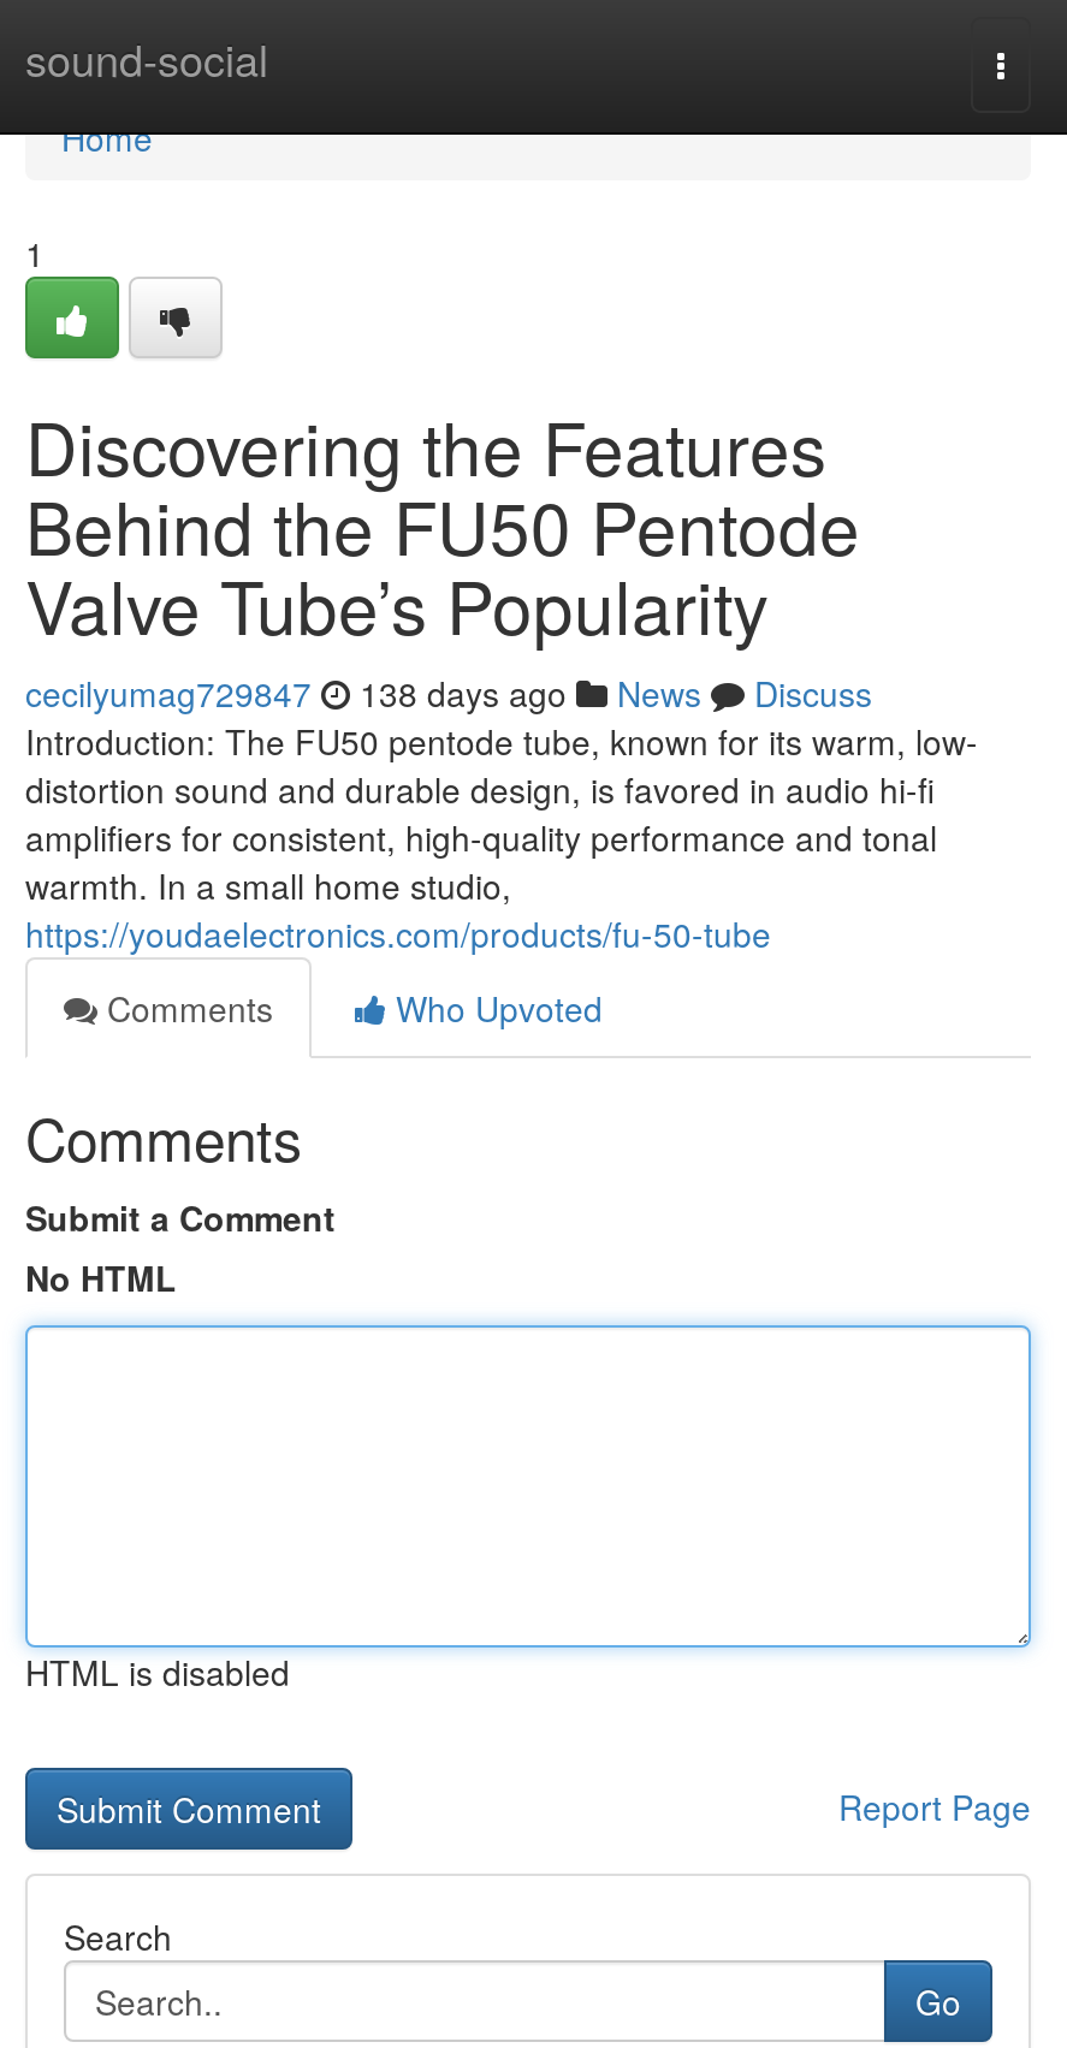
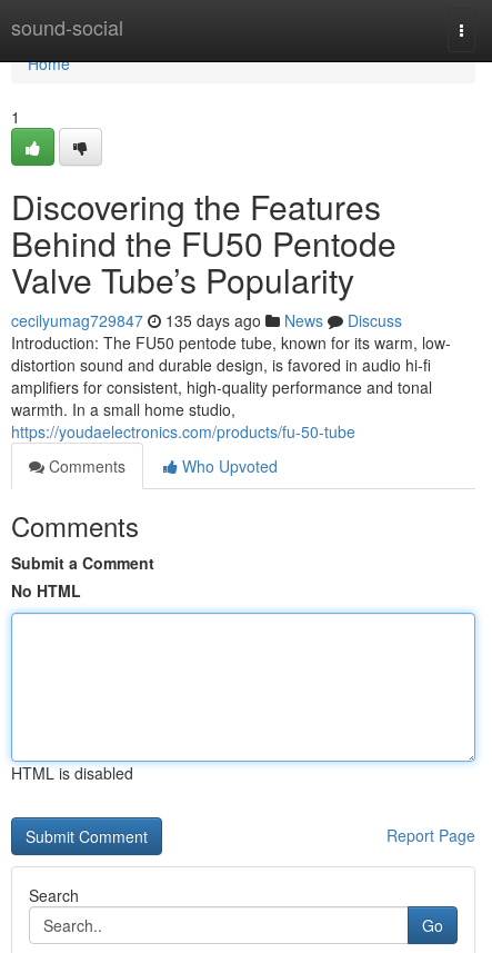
- cecilyumag729847 138 days ago News Discuss
+ cecilyumag729847 135 days ago News Discuss
